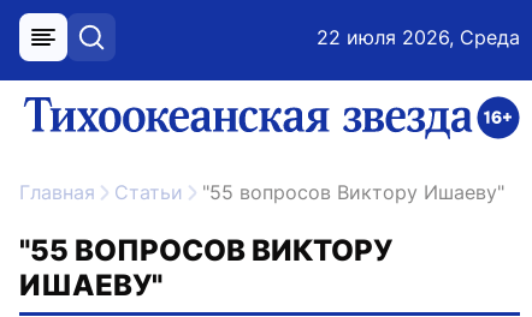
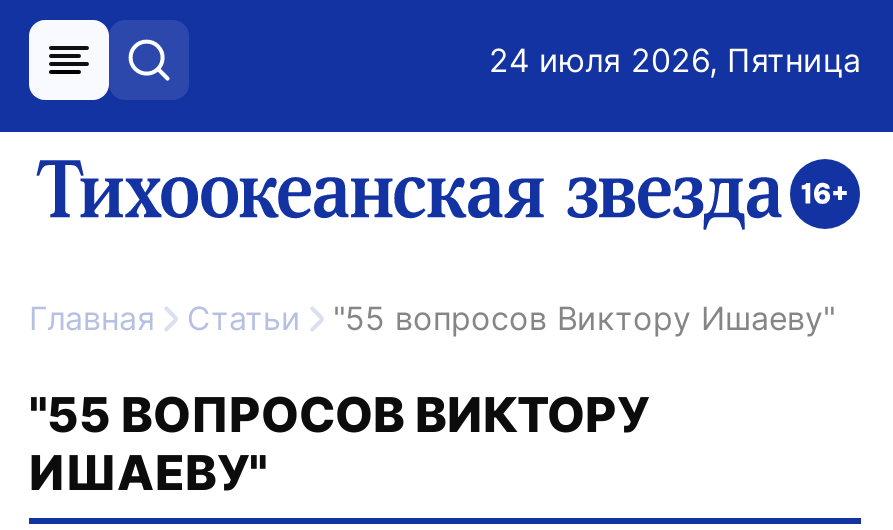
- 22 июля 2026, Среда
+ 24 июля 2026, Пятница
